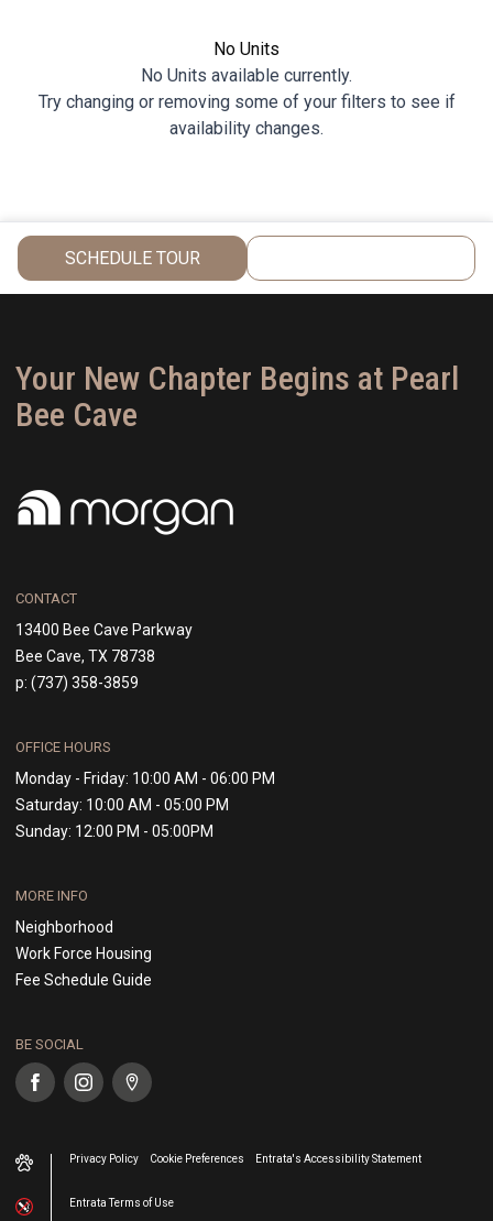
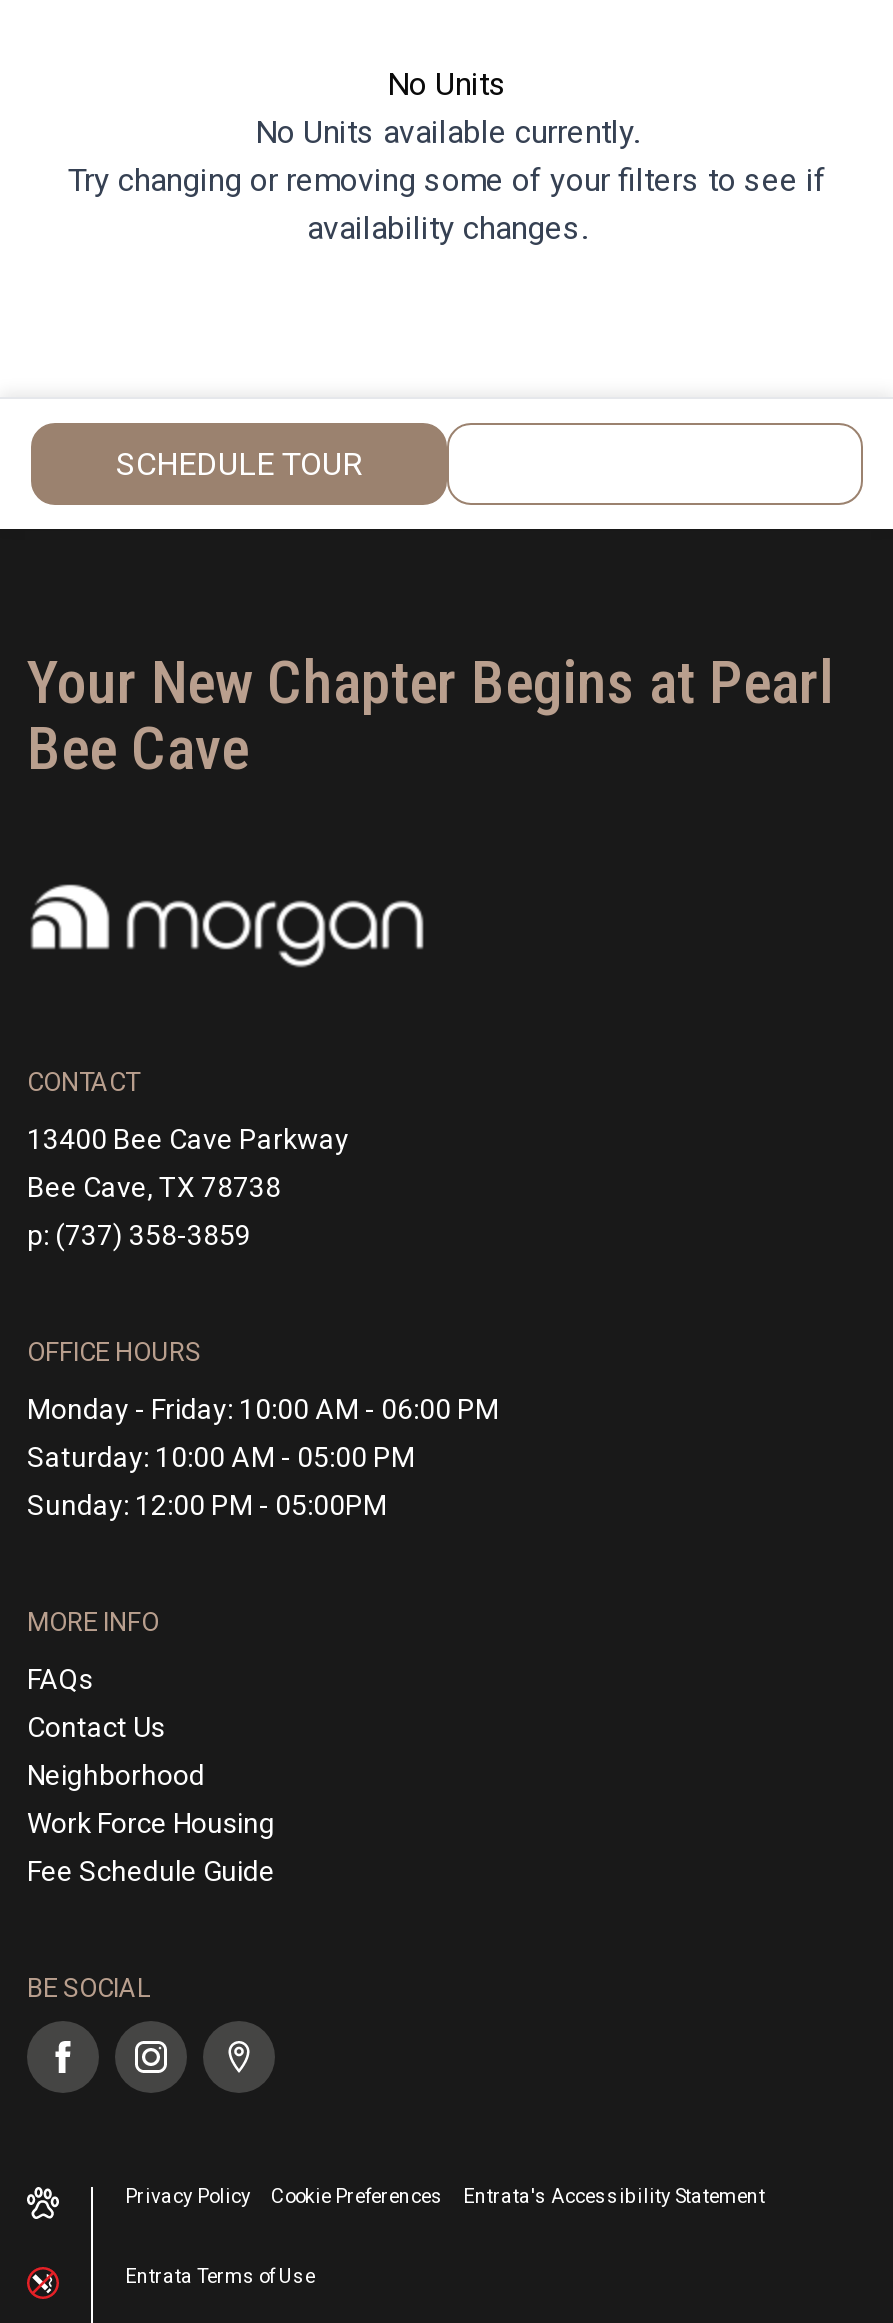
+ FAQs
+ Contact Us
